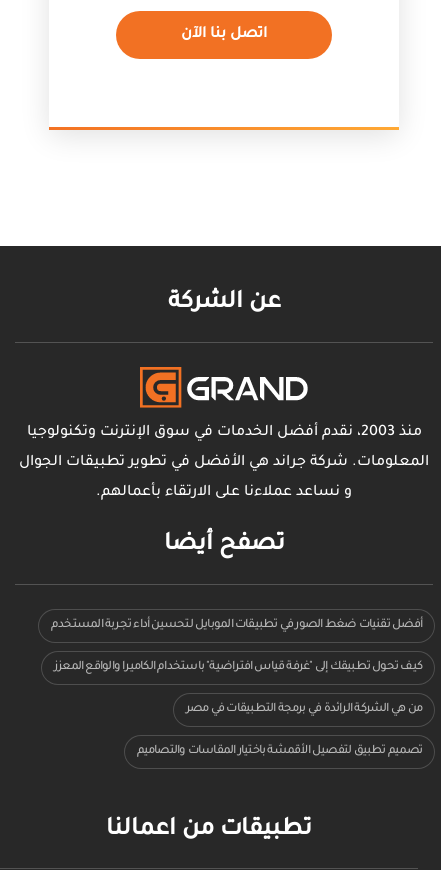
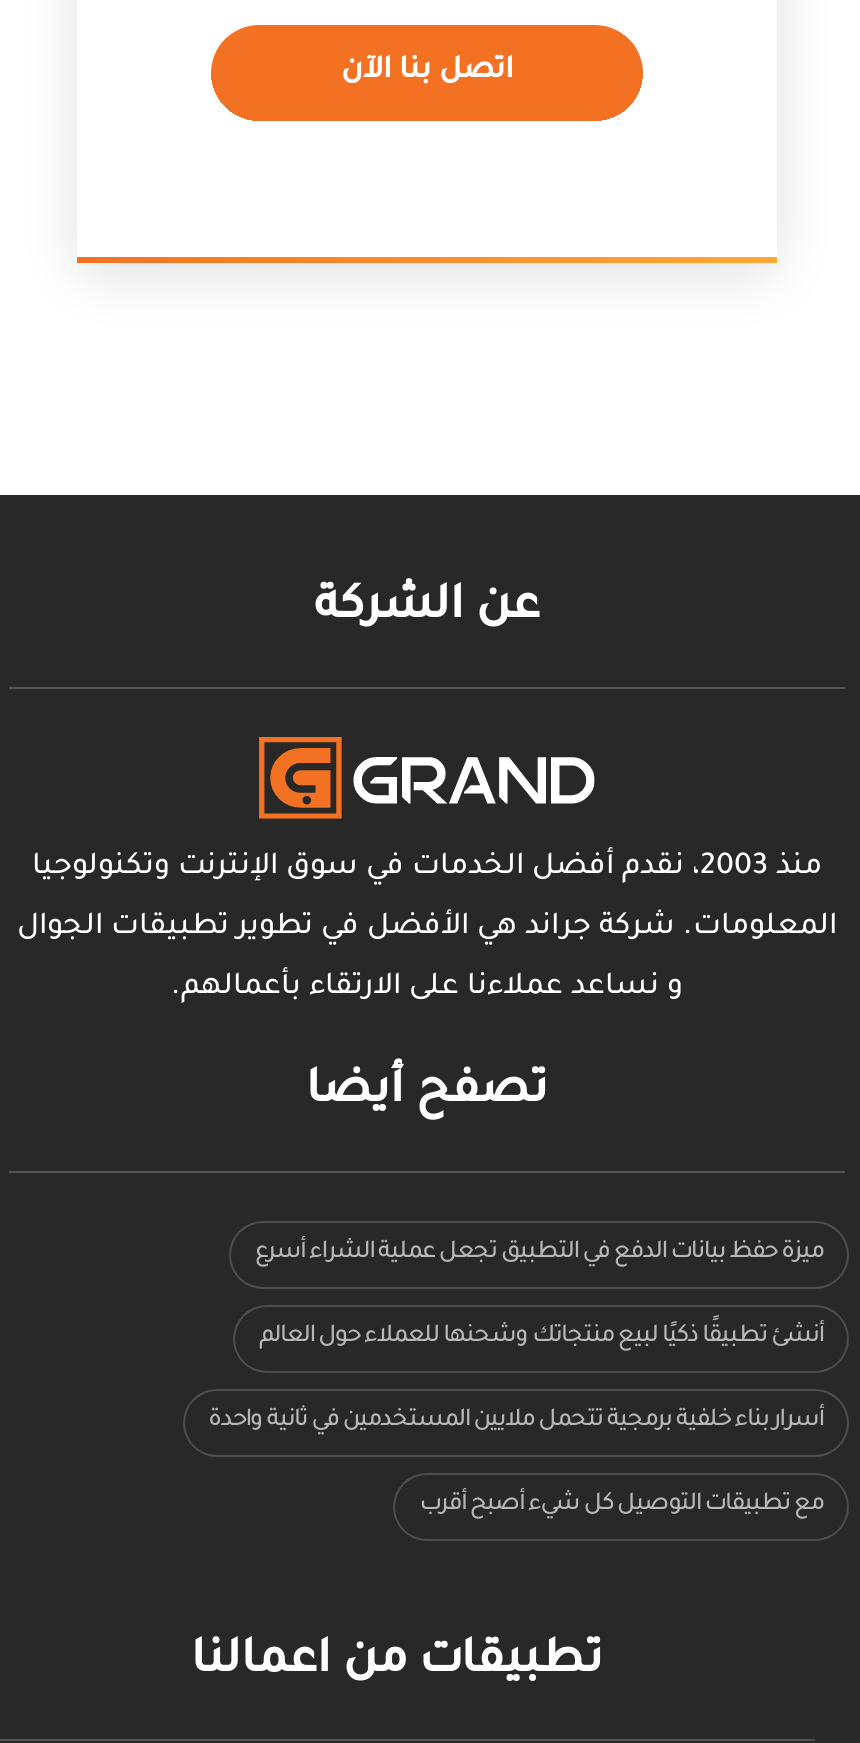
- أفضل تقنيات ضغط الصور في تطبيقات الموبايل لتحسين أداء تجربة المستخدم
+ ميزة حفظ بيانات الدفع في التطبيق تجعل عملية الشراء أسرع

- كيف تحول تطبيقك إلى "غرفة قياس افتراضية" باستخدام الكاميرا والواقع المعزز
+ أنشئ تطبيقًا ذكيًا لبيع منتجاتك وشحنها للعملاء حول العالم

- من هي الشركة الرائدة في برمجة التطبيقات في مصر
+ أسرار بناء خلفية برمجية تتحمل ملايين المستخدمين في ثانية واحدة

- تصميم تطبيق لتفصيل الأقمشة باختيار المقاسات والتصاميم
+ مع تطبيقات التوصيل كل شيء أصبح أقرب
